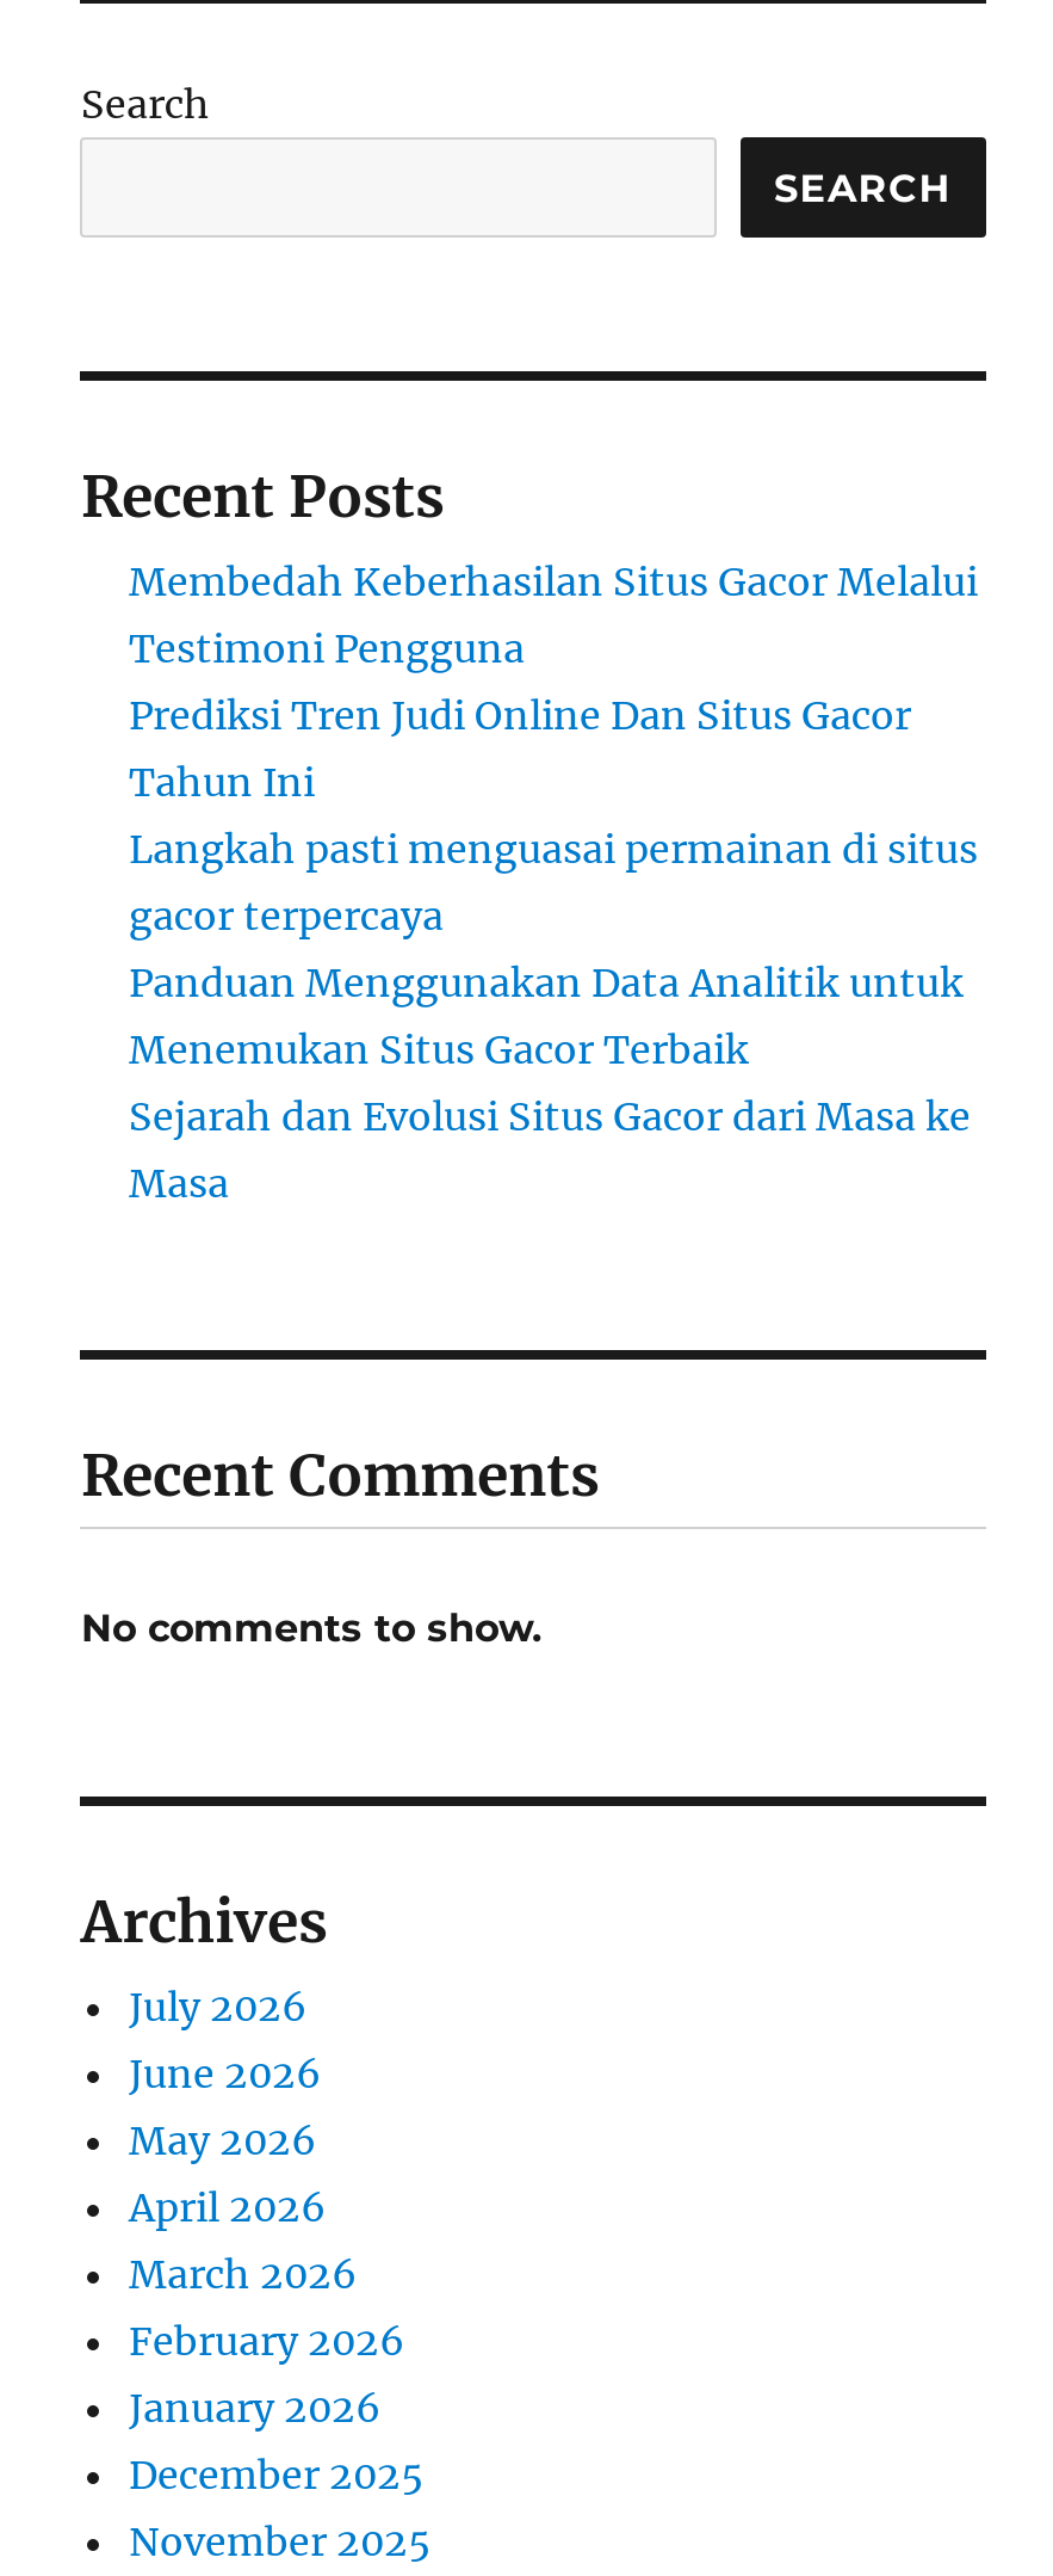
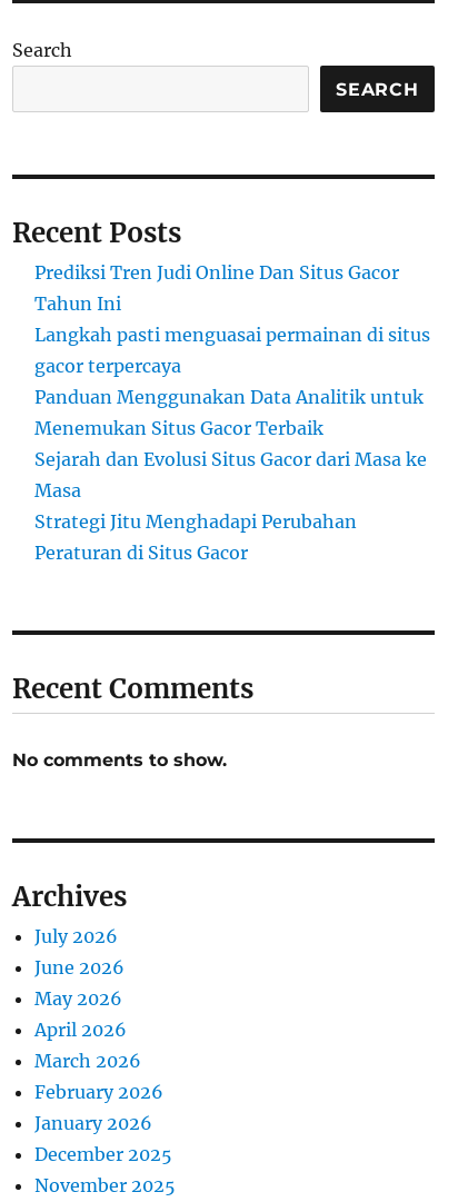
- Membedah Keberhasilan Situs Gacor Melalui
- Testimoni Pengguna

moved up: Prediksi Tren Judi Online Dan Situs Gacor | Tahun Ini | Langkah pasti menguasai permainan di situs | gacor terpercaya | Panduan Menggunakan Data Analitik untuk | Menemukan Situs Gacor Terbaik | Sejarah dan Evolusi Situs Gacor dari Masa ke | Masa

+ Strategi Jitu Menghadapi Perubahan
+ Peraturan di Situs Gacor
